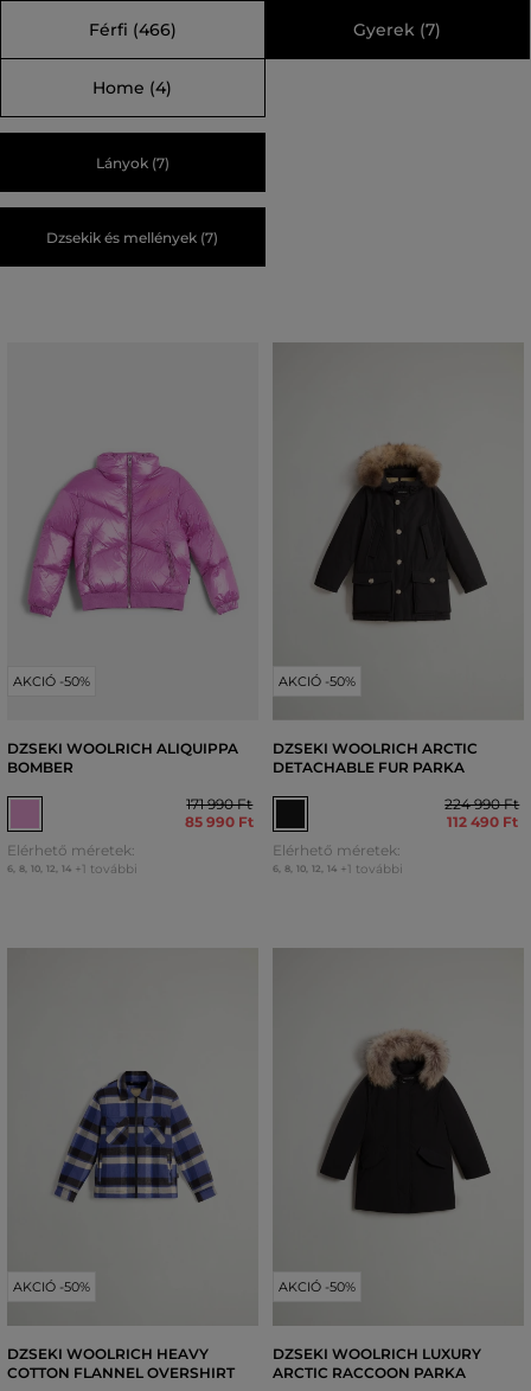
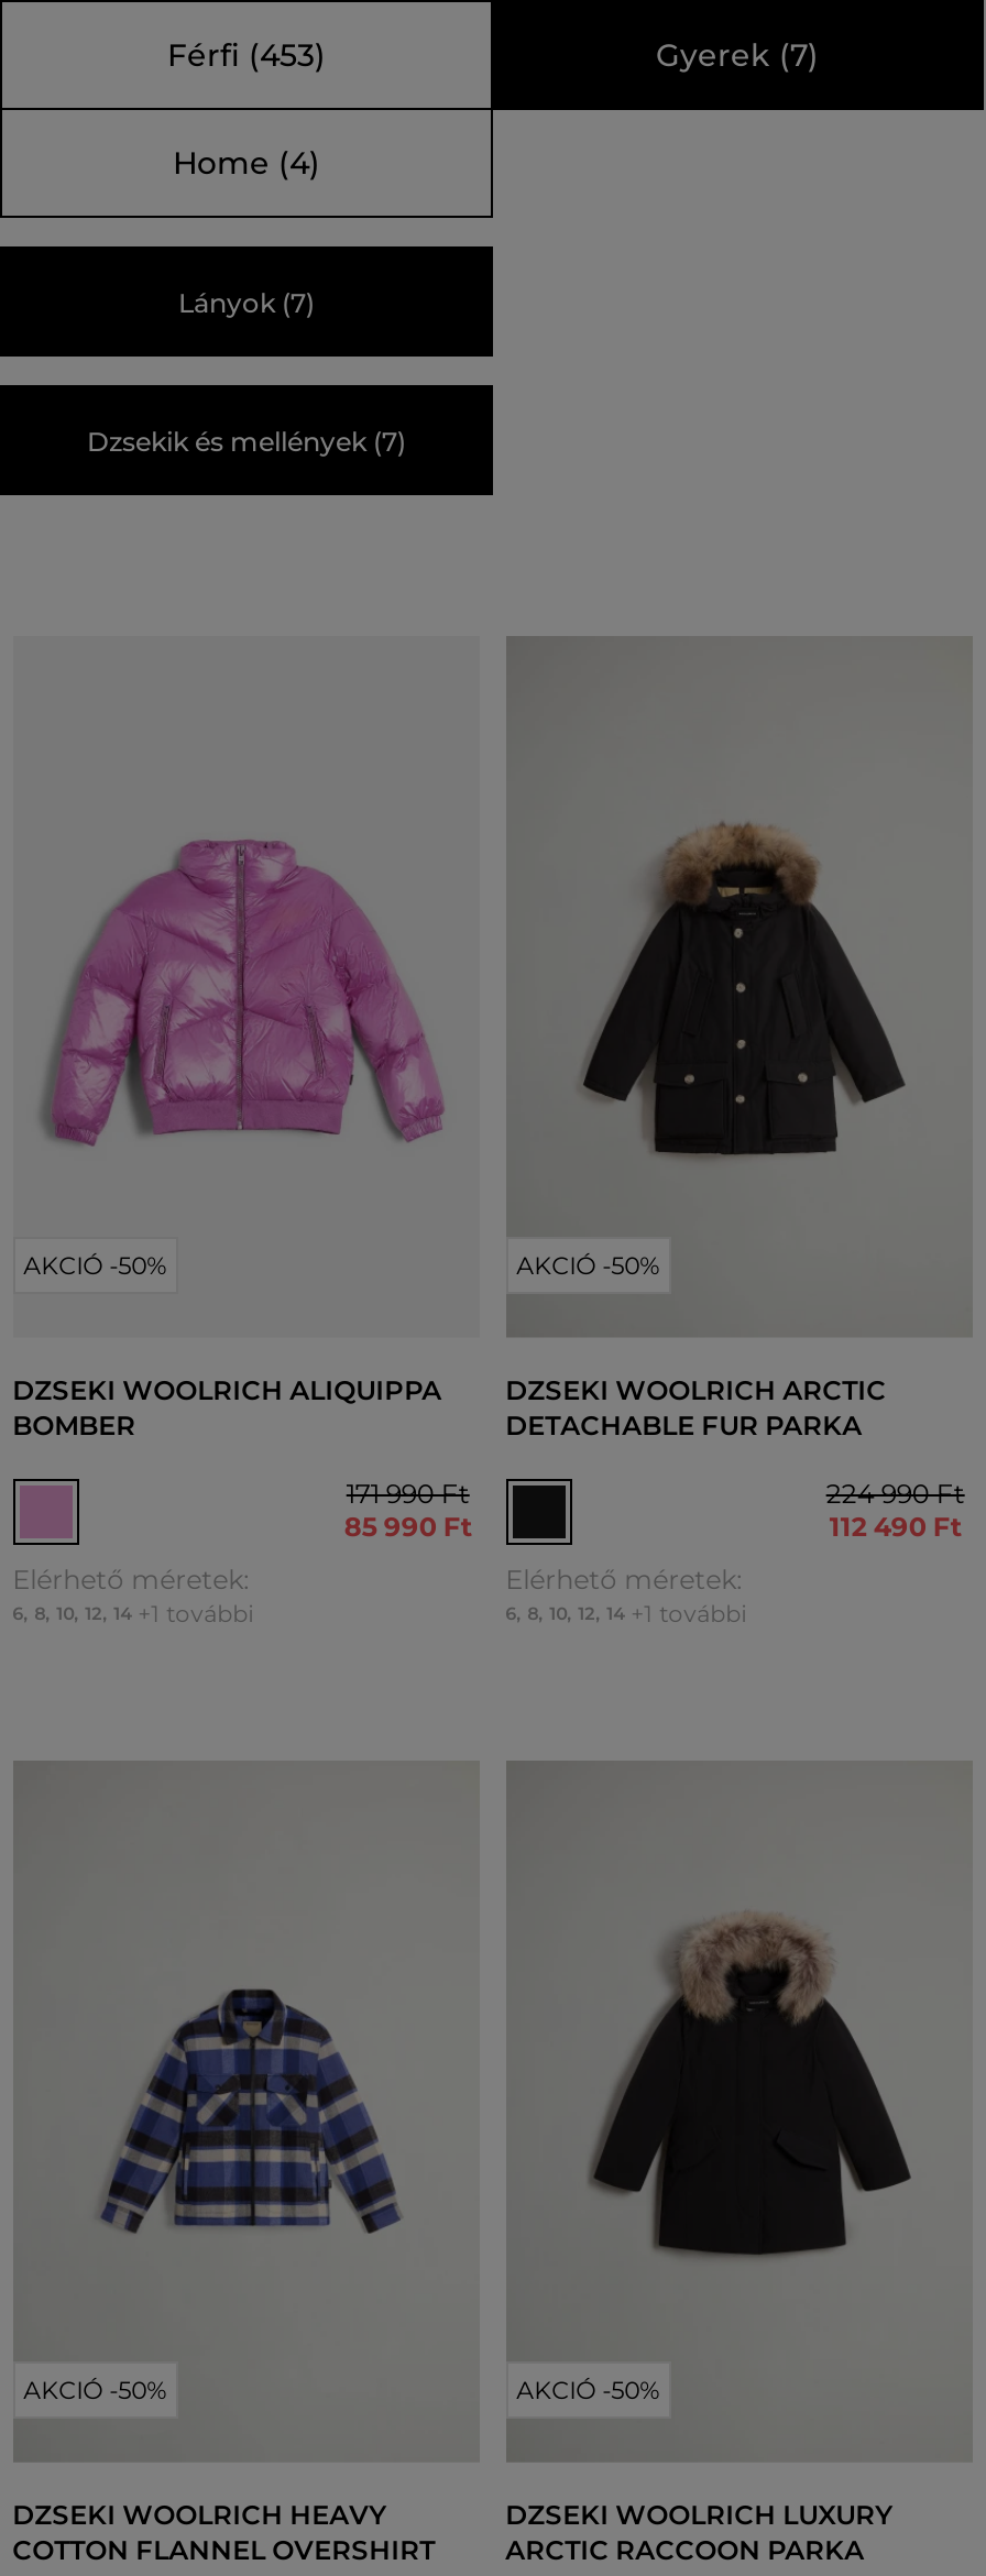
- Férfi (466)
+ Férfi (453)
